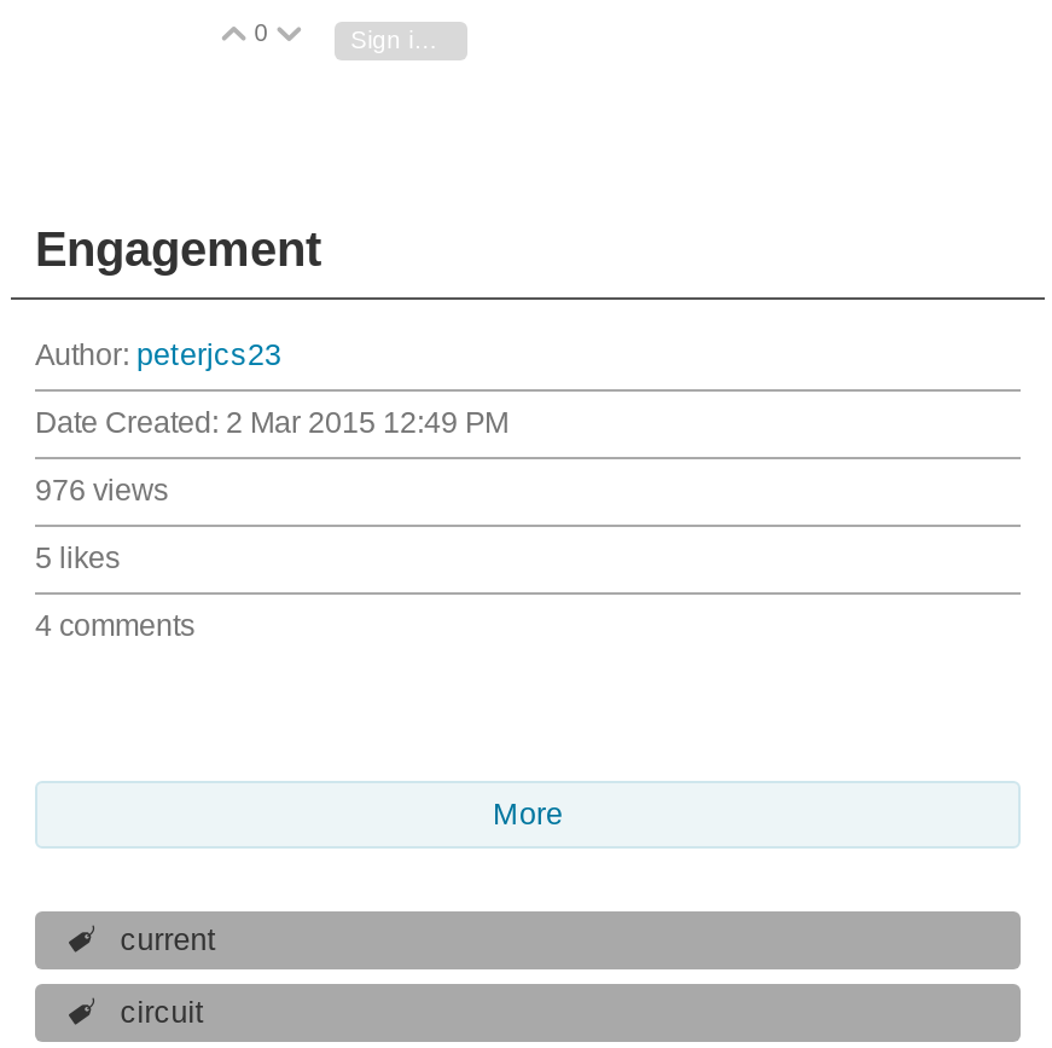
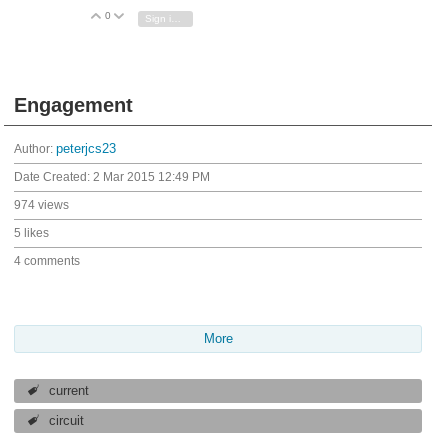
- 976 views
+ 974 views
